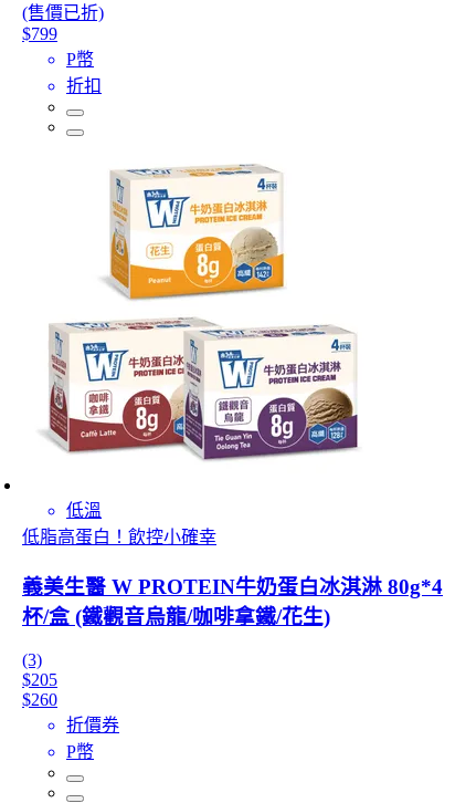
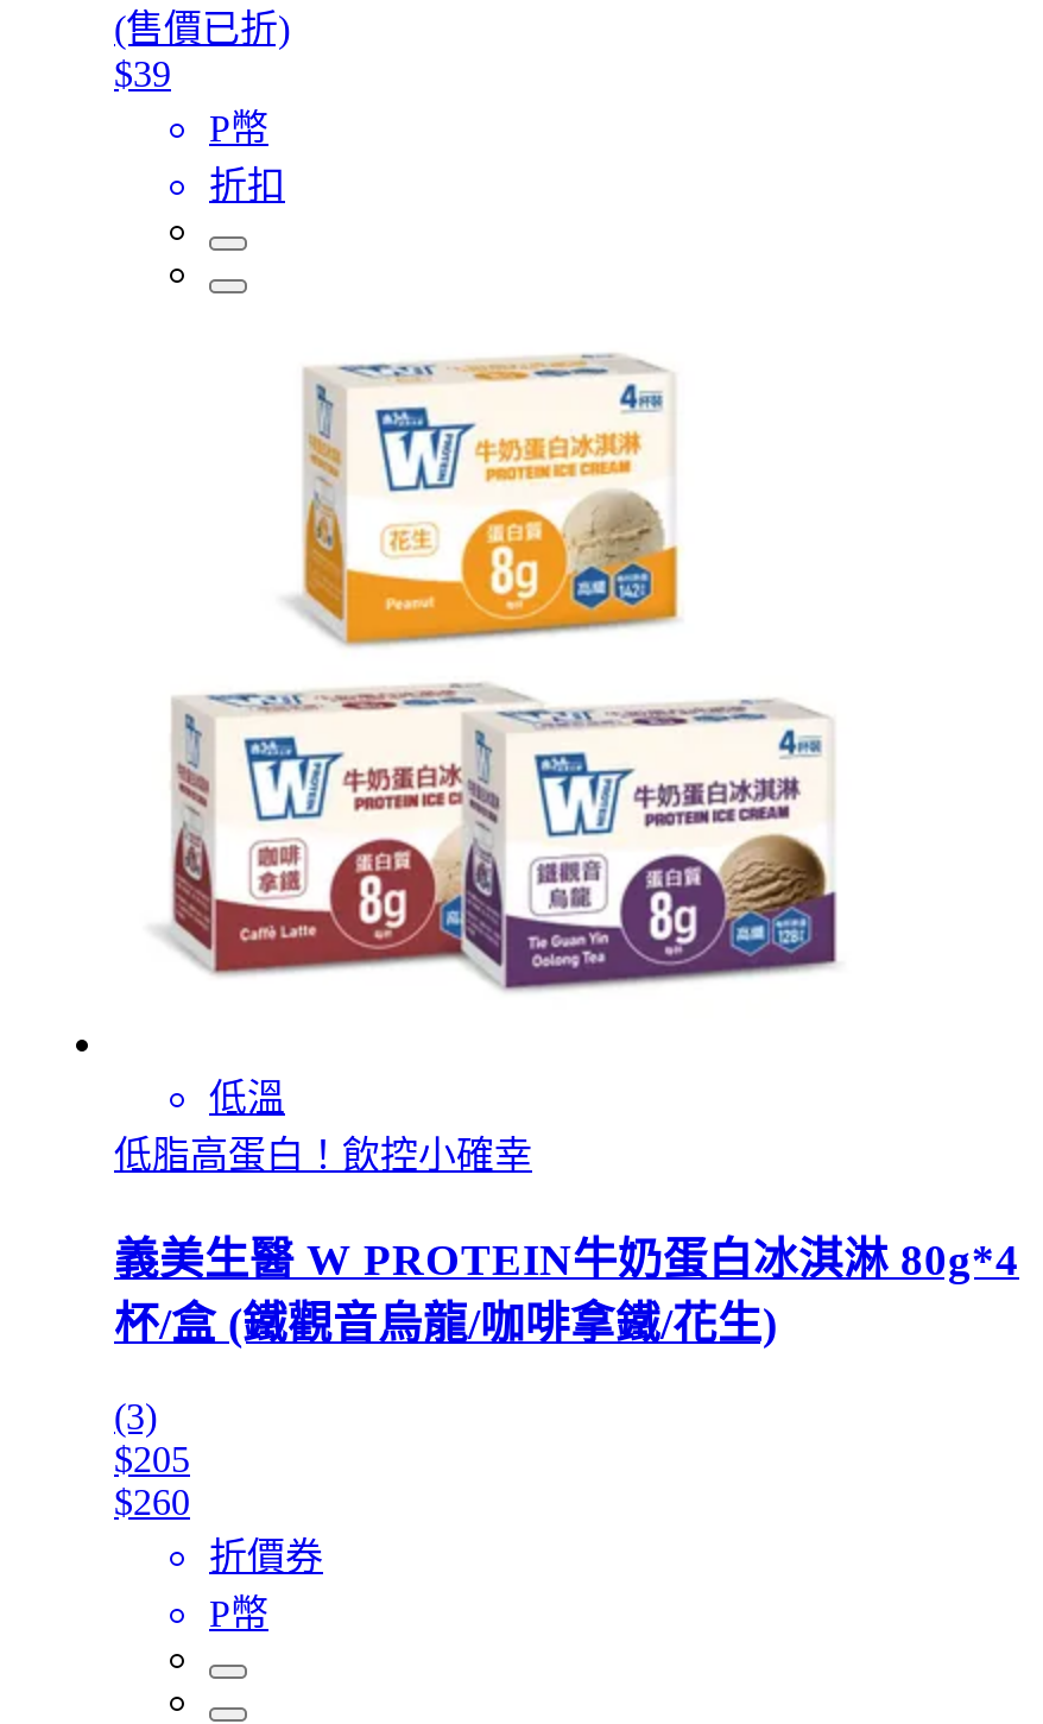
- $799
+ $39
